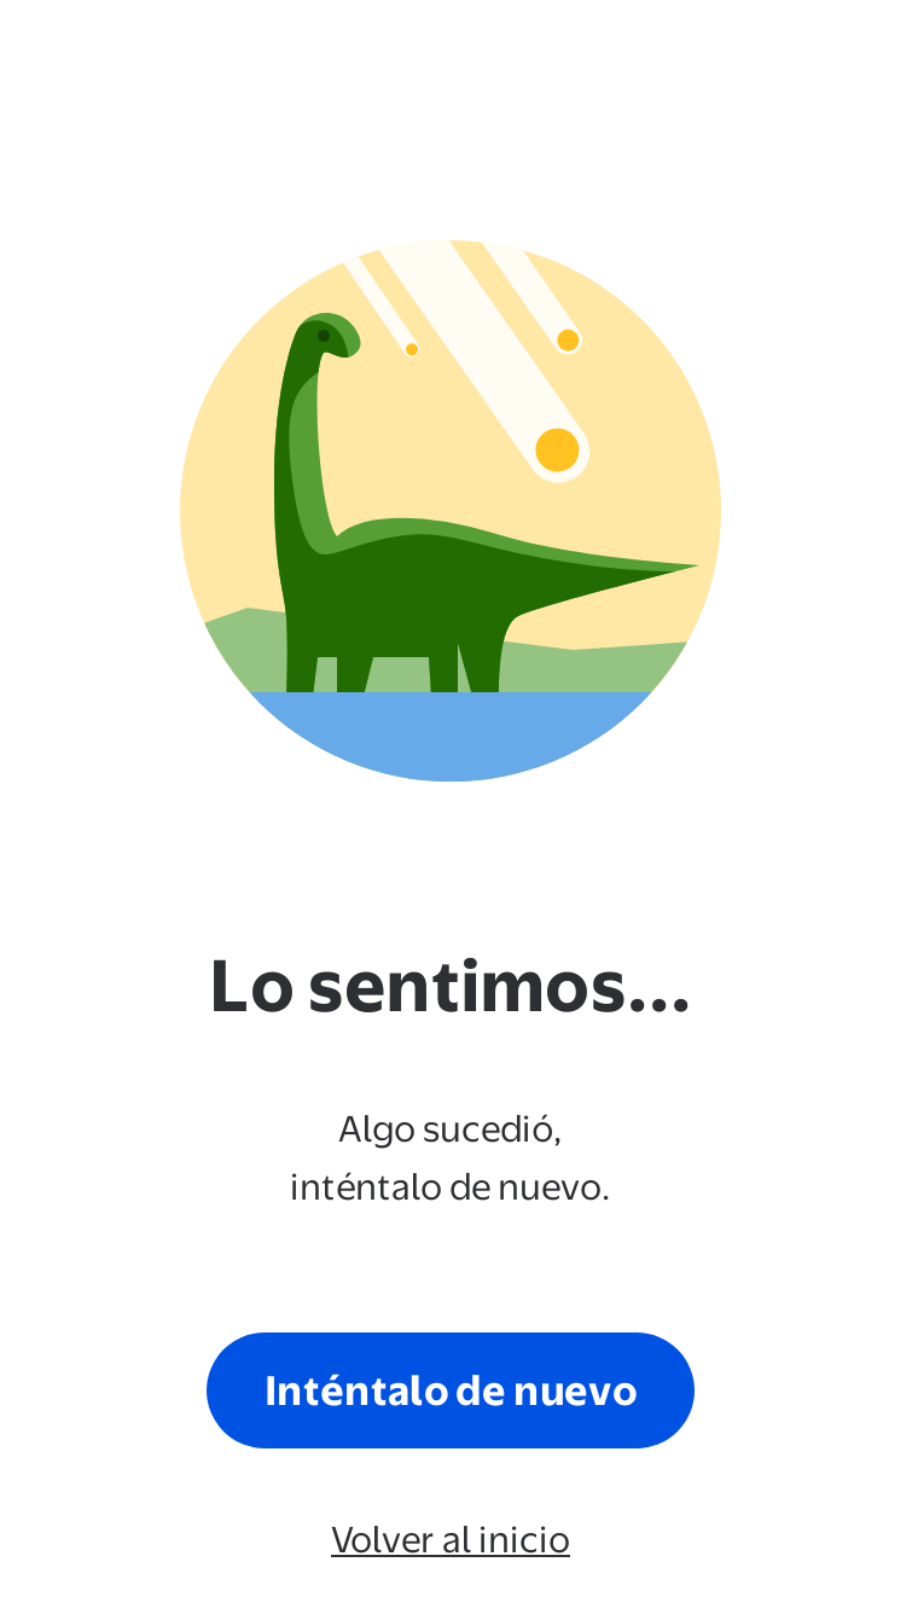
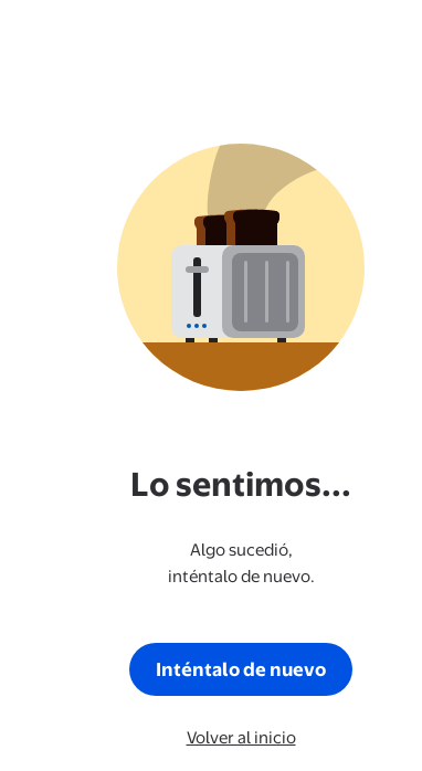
- [image]
+ [image]
